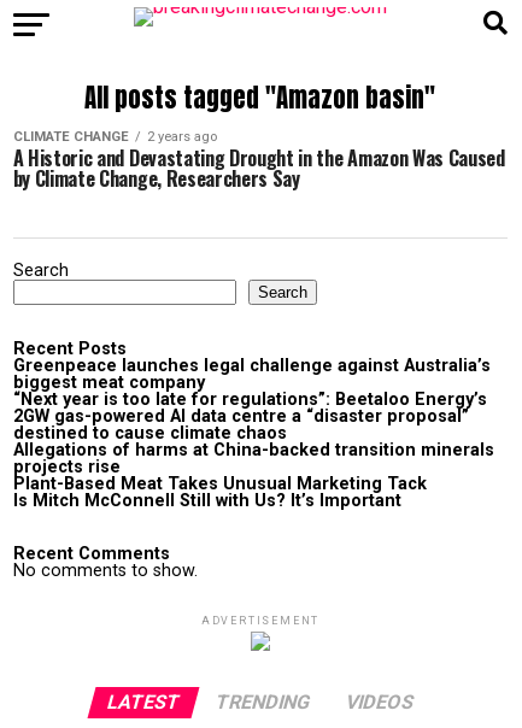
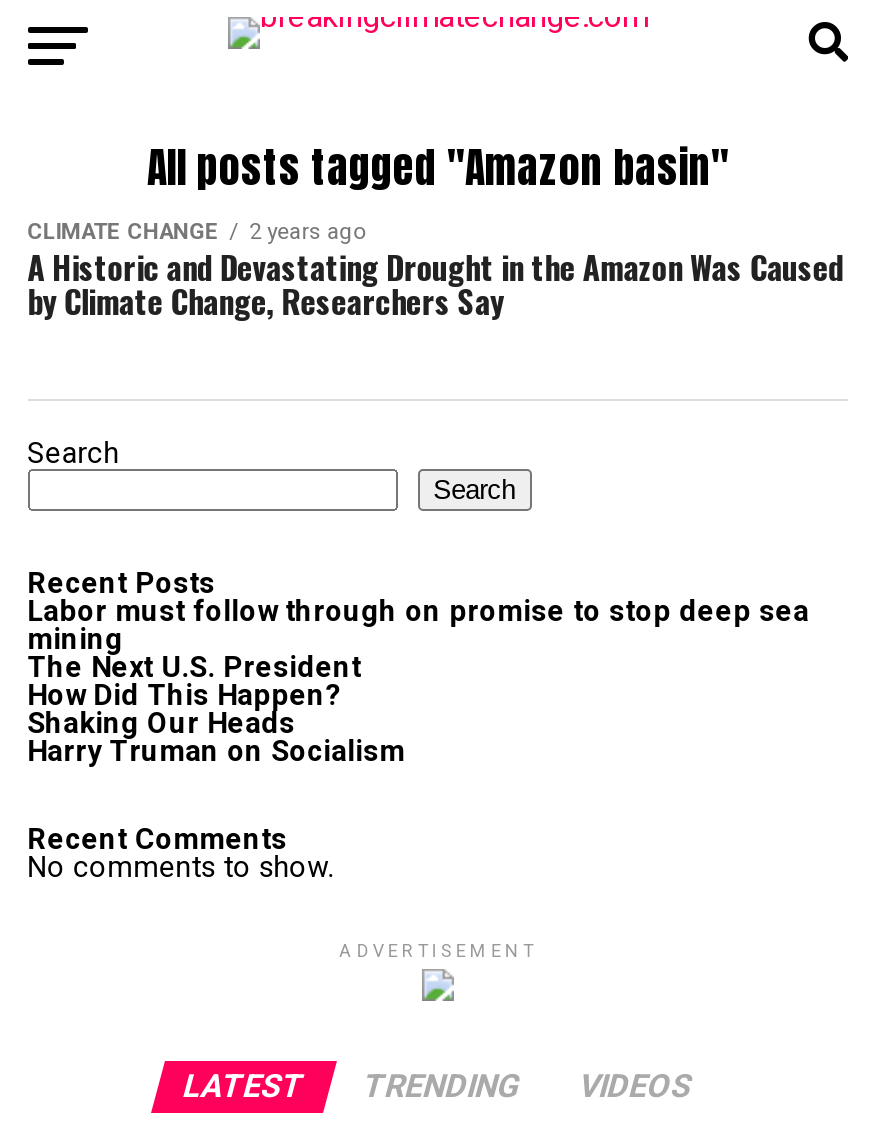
- Greenpeace launches legal challenge against Australia’s
- biggest meat company
- “Next year is too late for regulations”: Beetaloo Energy’s
- 2GW gas-powered AI data centre a “disaster proposal”
- destined to cause climate chaos
- Allegations of harms at China-backed transition minerals
- projects rise
- Plant-Based Meat Takes Unusual Marketing Tack
- Is Mitch McConnell Still with Us? It’s Important
+ Labor must follow through on promise to stop deep sea
+ mining
+ The Next U.S. President
+ How Did This Happen?
+ Shaking Our Heads
+ Harry Truman on Socialism
